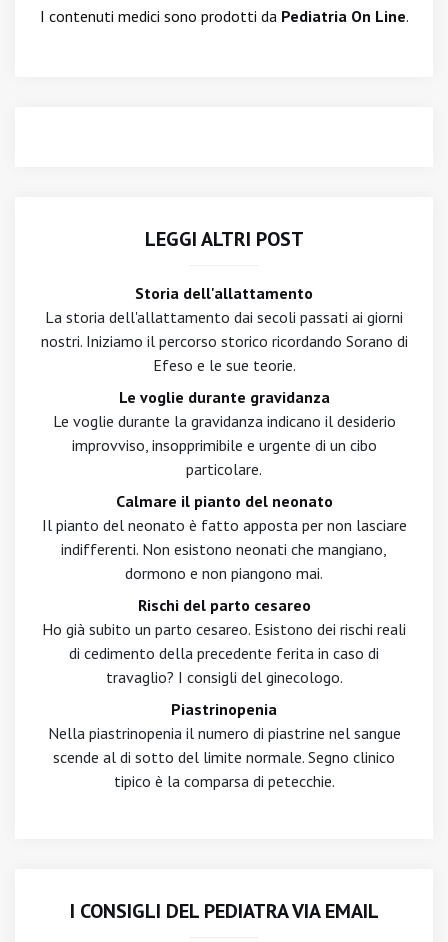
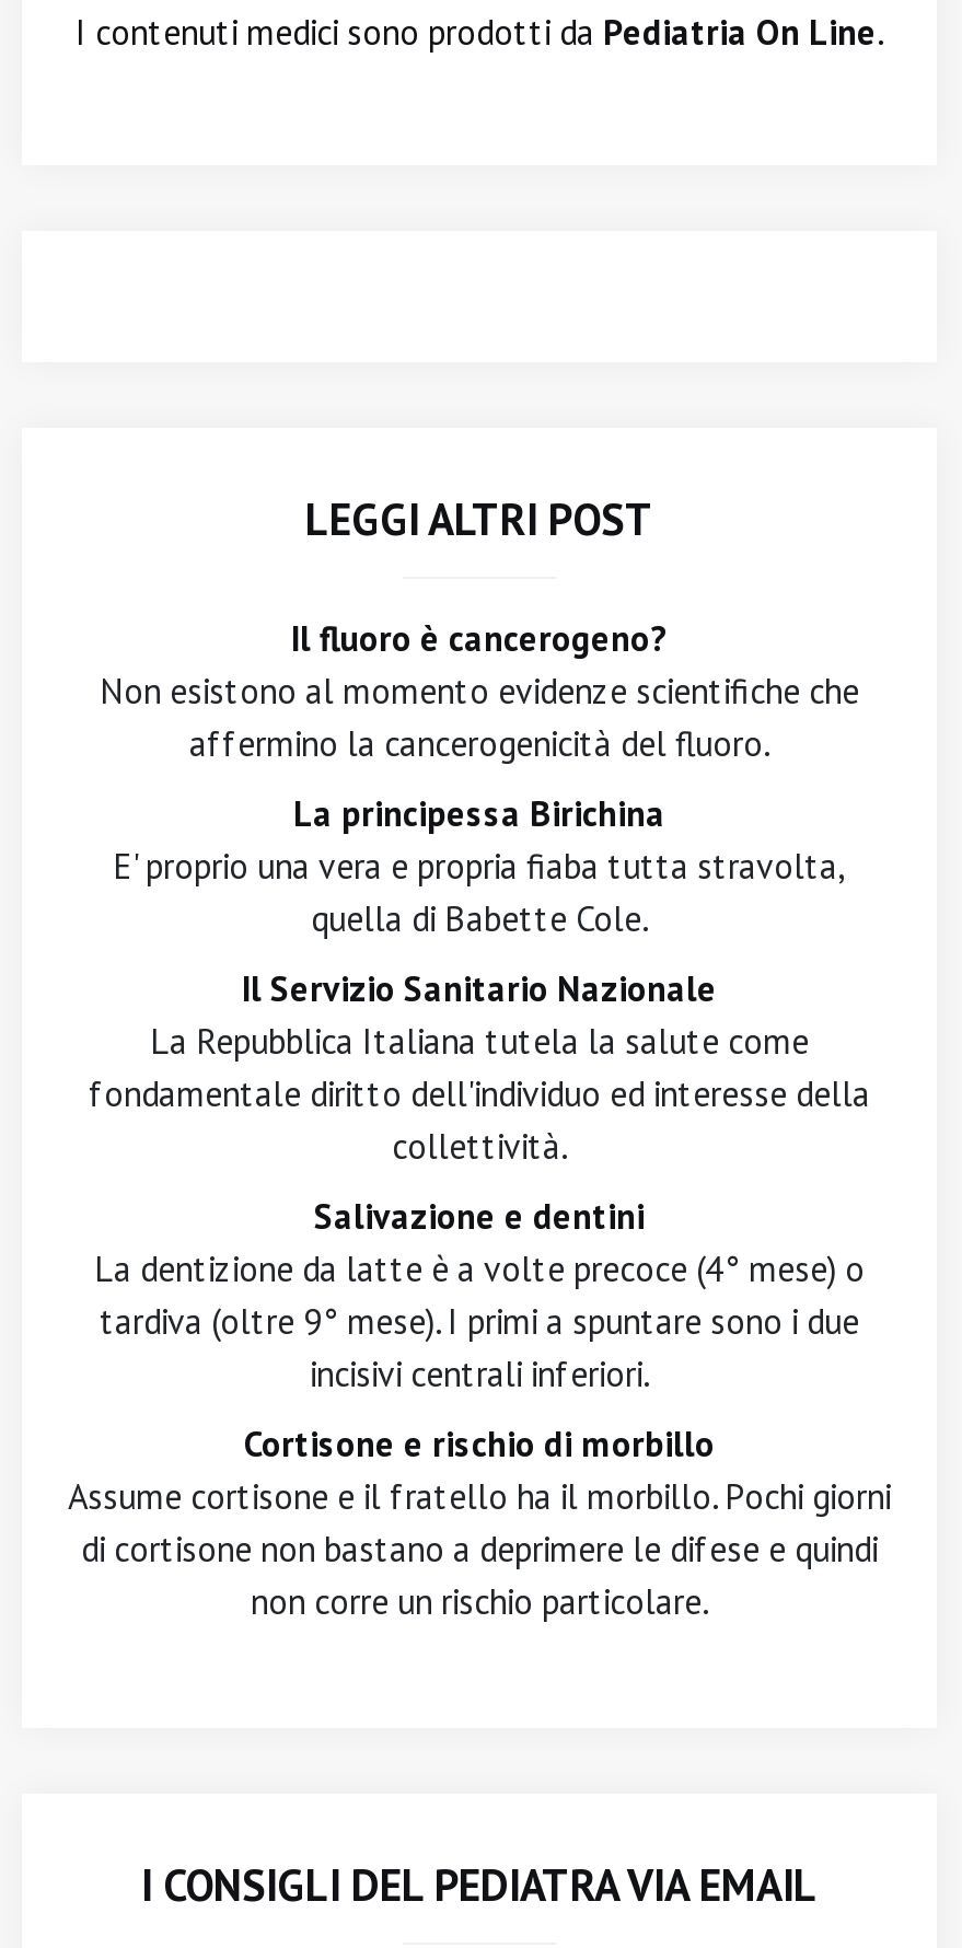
- Storia dell'allattamento
- La storia dell'allattamento dai secoli passati ai giorni
- nostri. Iniziamo il percorso storico ricordando Sorano di
- Efeso e le sue teorie.
+ Il fluoro è cancerogeno?
+ Non esistono al momento evidenze scientifiche che
+ affermino la cancerogenicità del fluoro.

- Le voglie durante gravidanza
- Le voglie durante la gravidanza indicano il desiderio
- improvviso, insopprimibile e urgente di un cibo
- particolare.
+ La principessa Birichina
+ E' proprio una vera e propria fiaba tutta stravolta,
+ quella di Babette Cole.

- Calmare il pianto del neonato
- Il pianto del neonato è fatto apposta per non lasciare
- indifferenti. Non esistono neonati che mangiano,
- dormono e non piangono mai.
+ Il Servizio Sanitario Nazionale
+ La Repubblica Italiana tutela la salute come
+ fondamentale diritto dell'individuo ed interesse della
+ collettività.

- Rischi del parto cesareo
- Ho già subito un parto cesareo. Esistono dei rischi reali
- di cedimento della precedente ferita in caso di
- travaglio? I consigli del ginecologo.
+ Salivazione e dentini
+ La dentizione da latte è a volte precoce (4° mese) o
+ tardiva (oltre 9° mese). I primi a spuntare sono i due
+ incisivi centrali inferiori.

- Piastrinopenia
- Nella piastrinopenia il numero di piastrine nel sangue
- scende al di sotto del limite normale. Segno clinico
- tipico è la comparsa di petecchie.
+ Cortisone e rischio di morbillo
+ Assume cortisone e il fratello ha il morbillo. Pochi giorni
+ di cortisone non bastano a deprimere le difese e quindi
+ non corre un rischio particolare.
